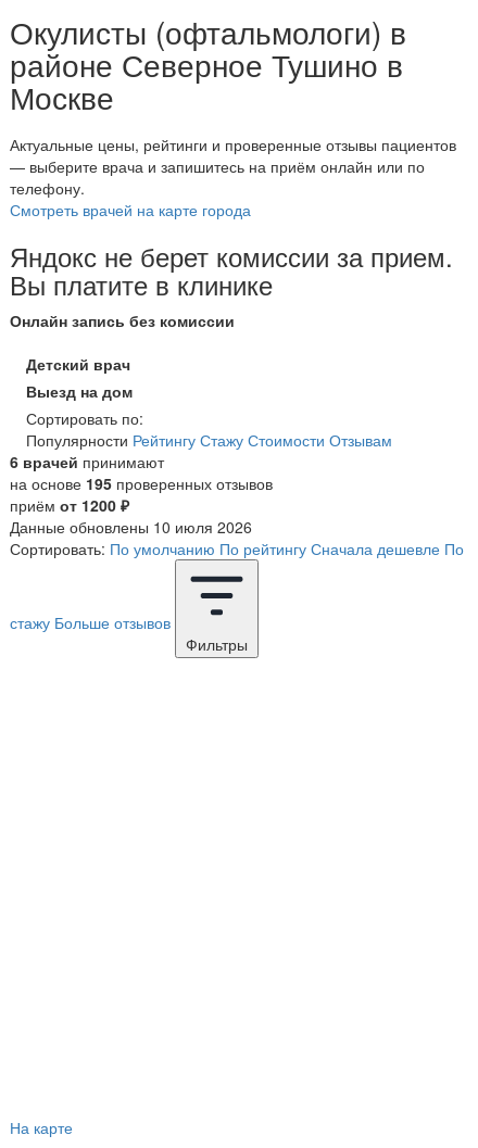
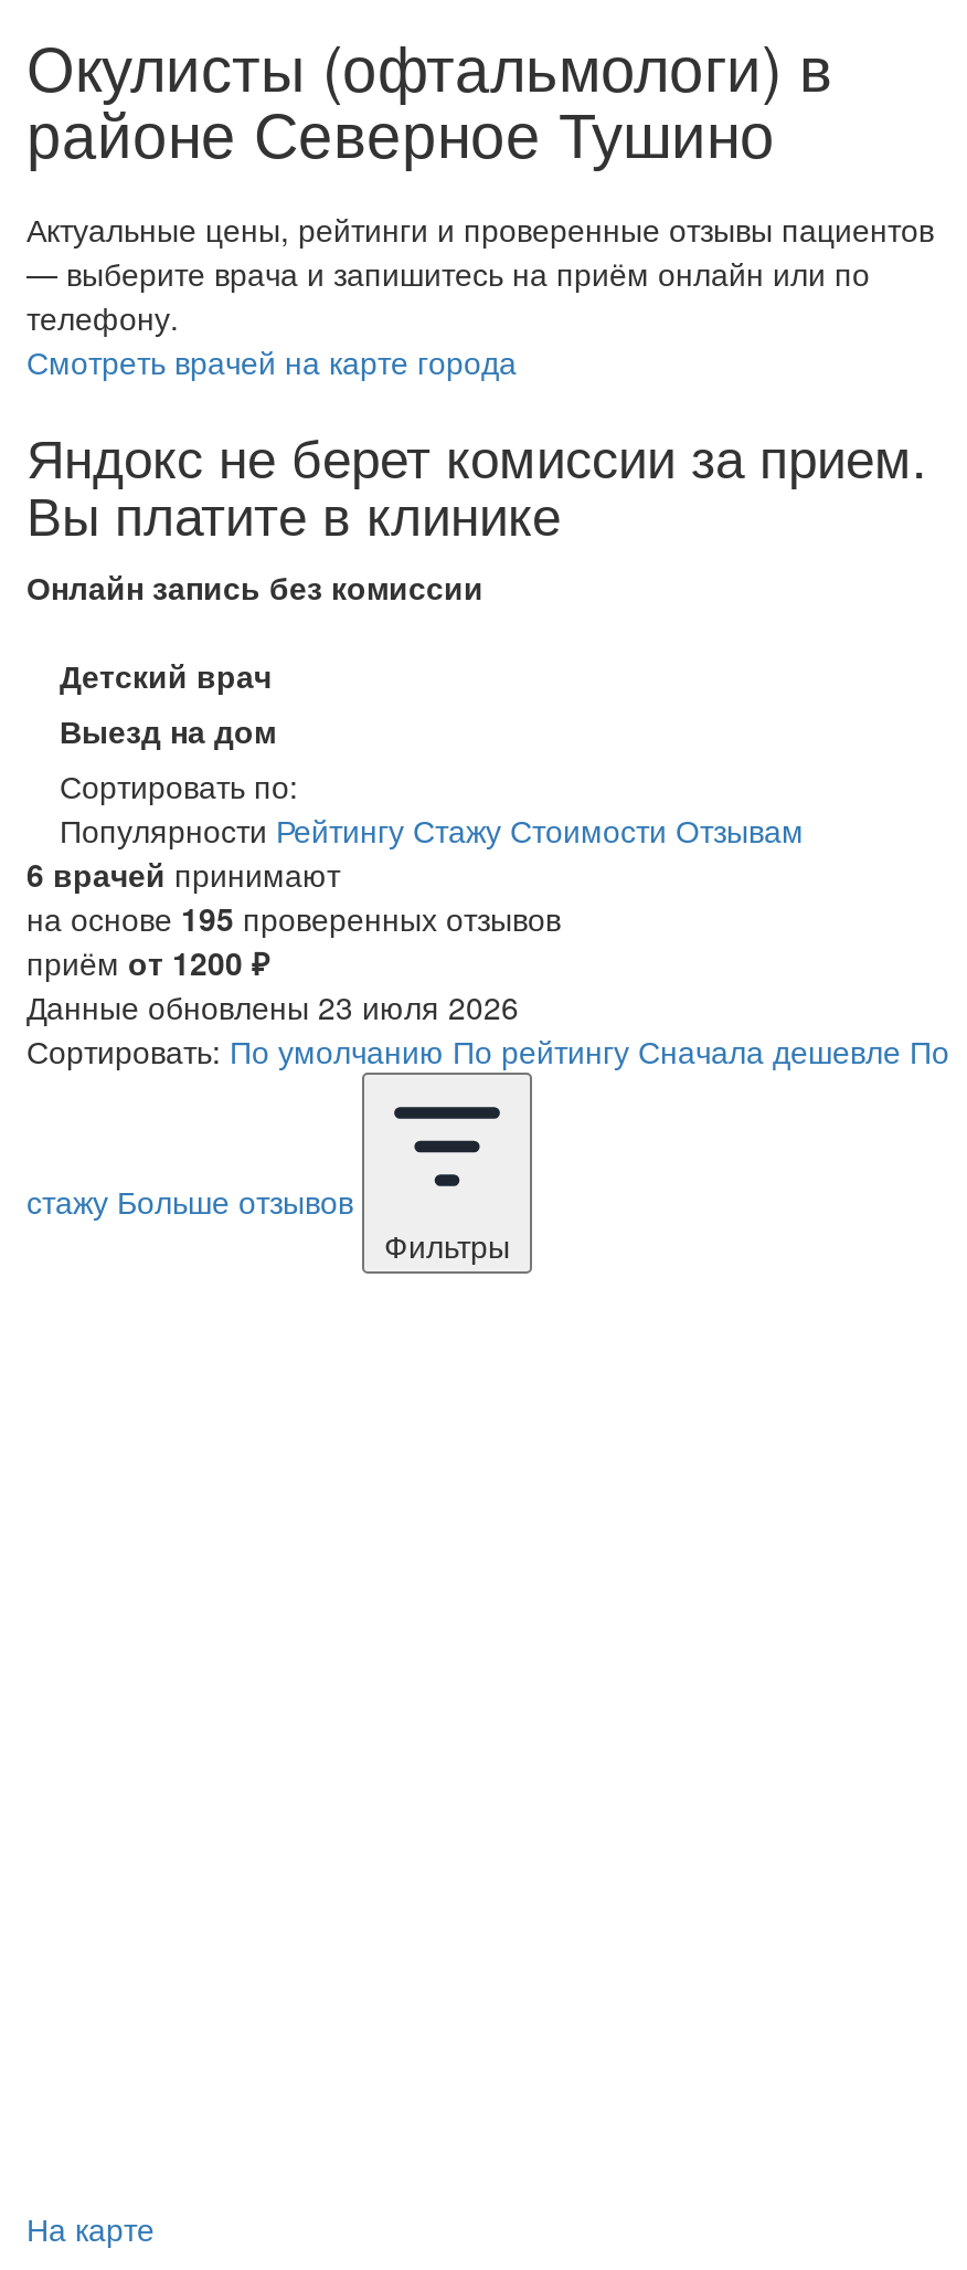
- районе Северное Тушино в
- Москве
+ районе Северное Тушино

- Данные обновлены 10 июля 2026
+ Данные обновлены 23 июля 2026
